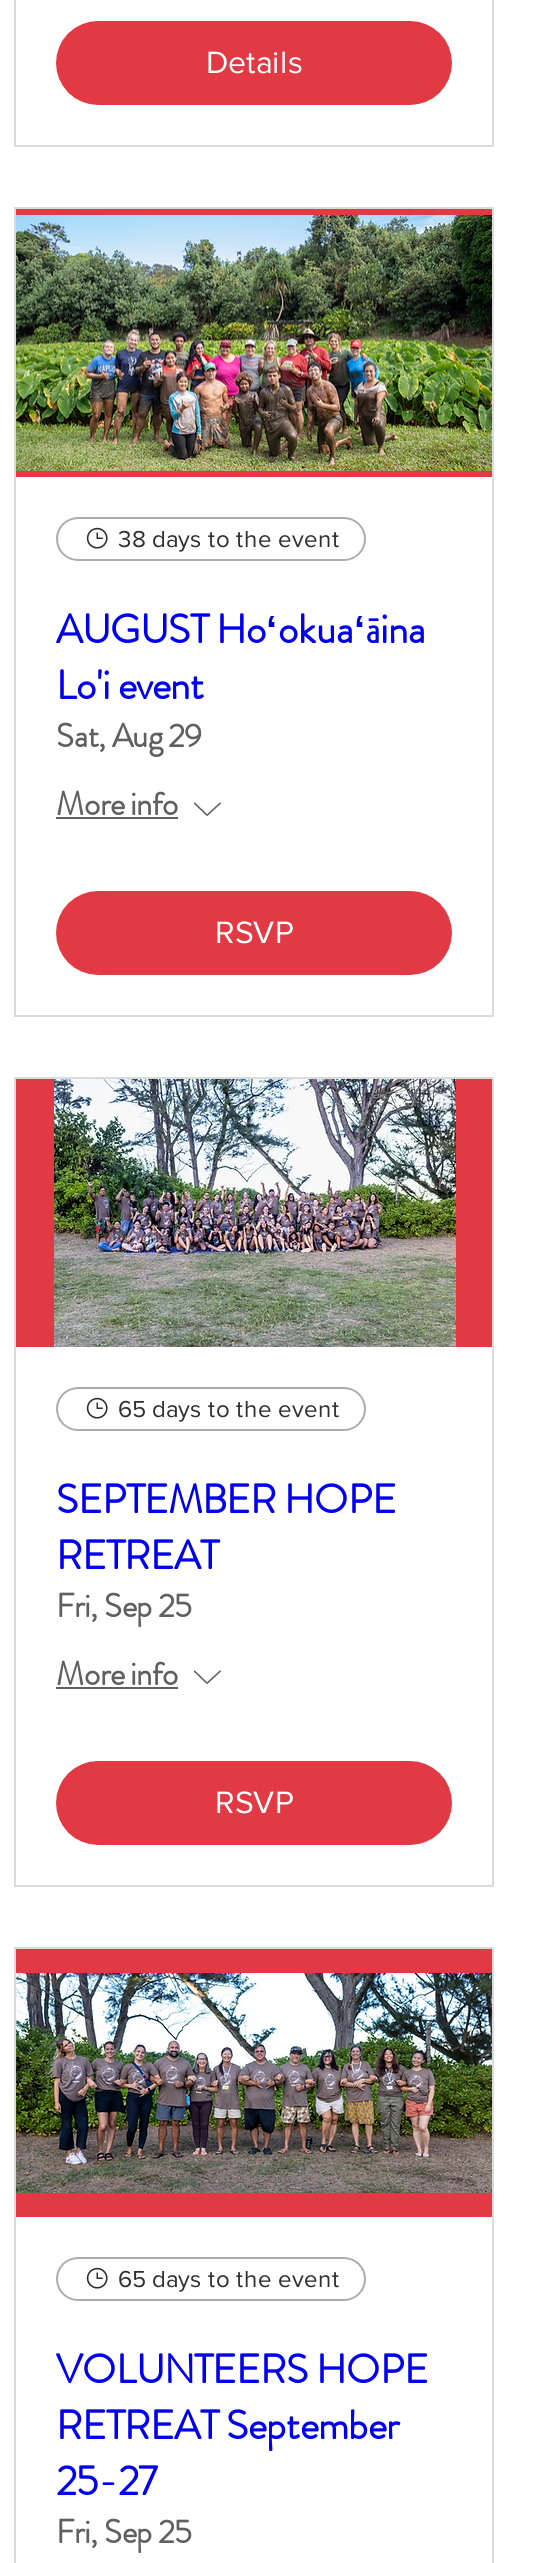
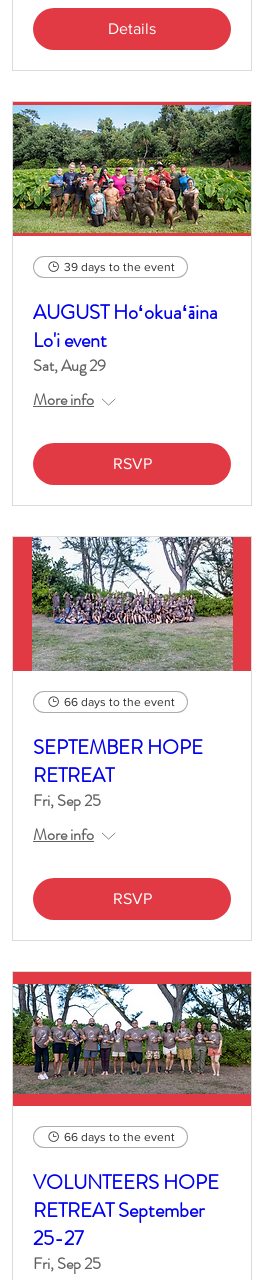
- 38 days to the event
+ 39 days to the event

- 65 days to the event
+ 66 days to the event

- 65 days to the event
+ 66 days to the event
